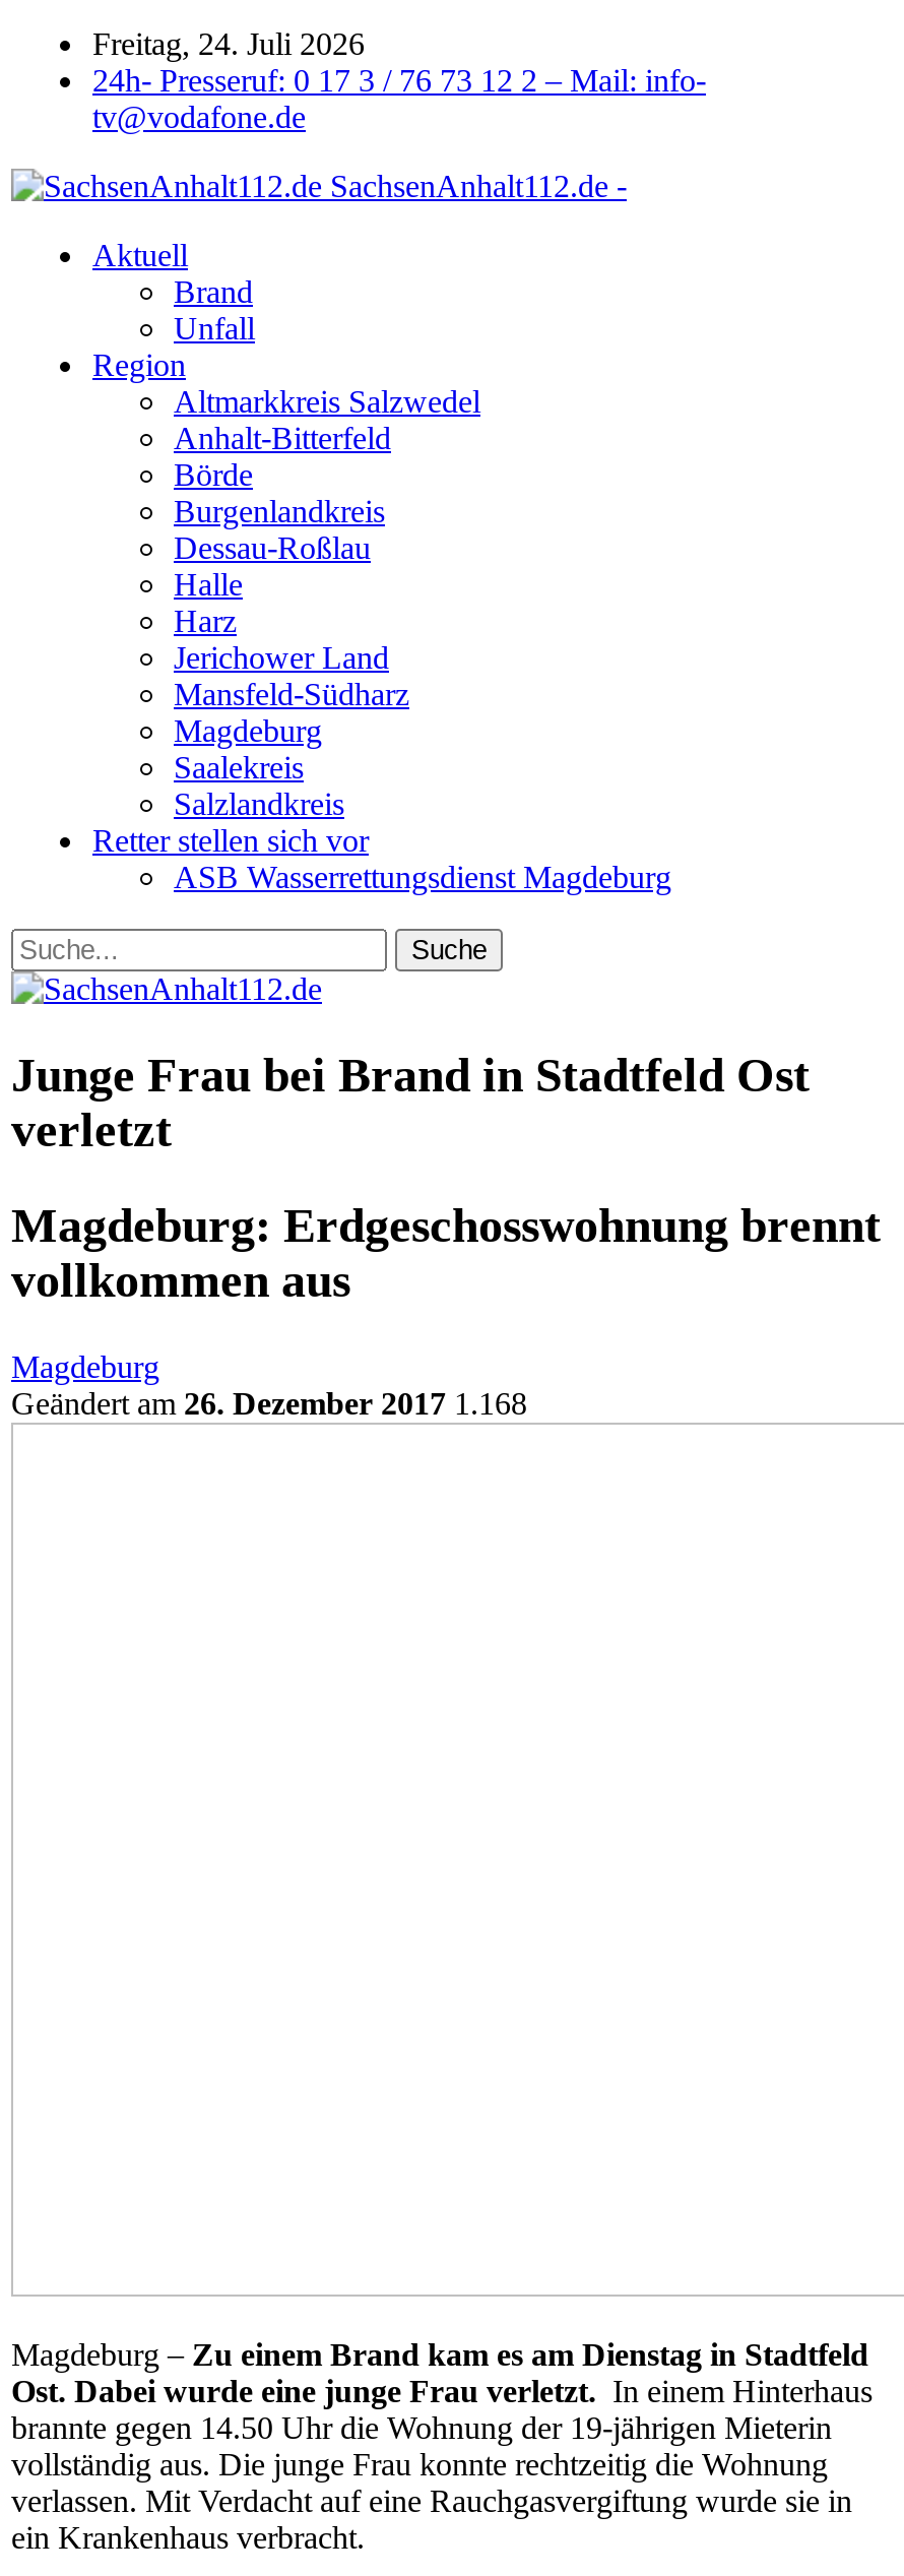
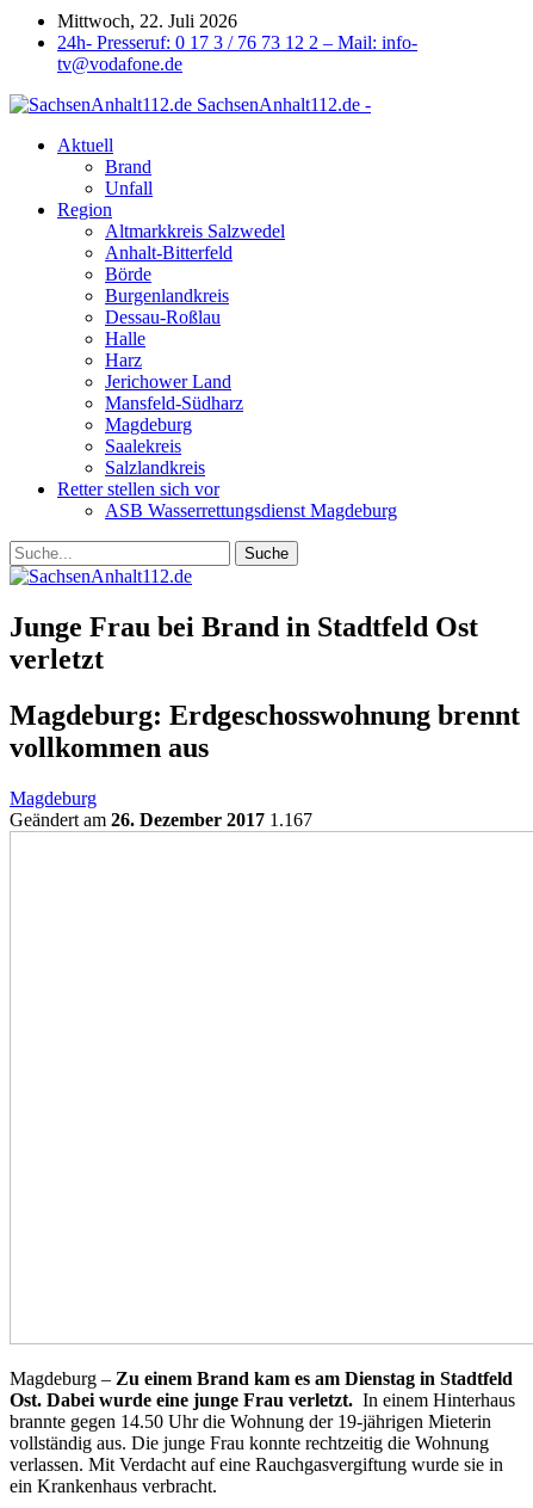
- Freitag, 24. Juli 2026
+ Mittwoch, 22. Juli 2026

- Geändert am 26. Dezember 2017 1.168
+ Geändert am 26. Dezember 2017 1.167
